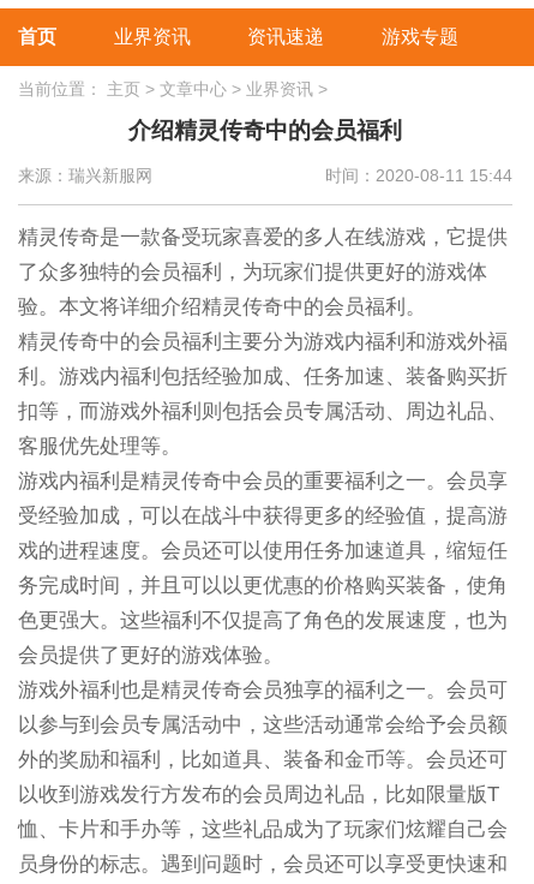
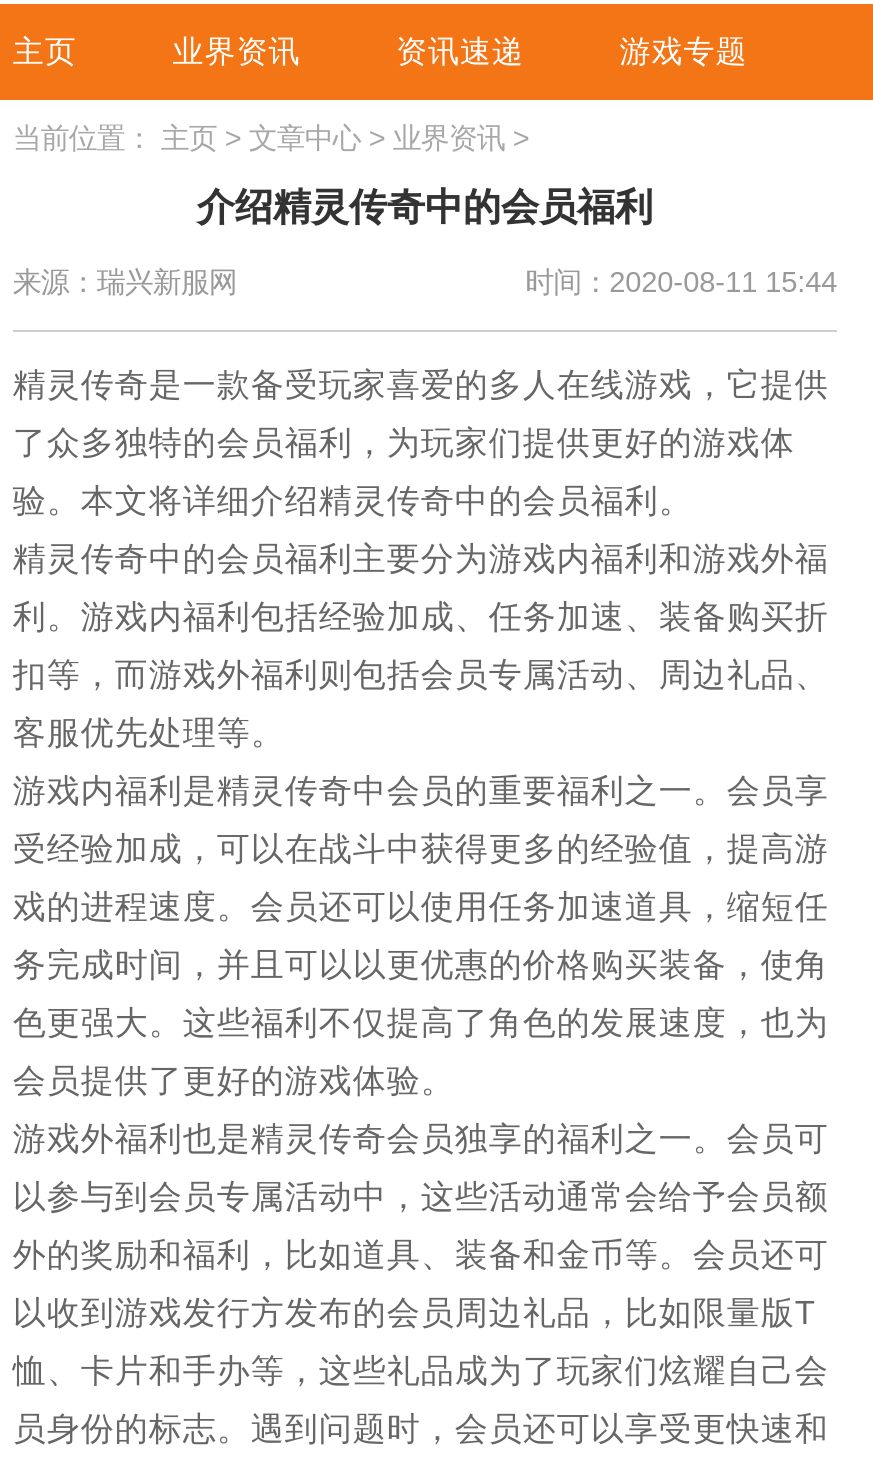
- 首页
+ 主页
